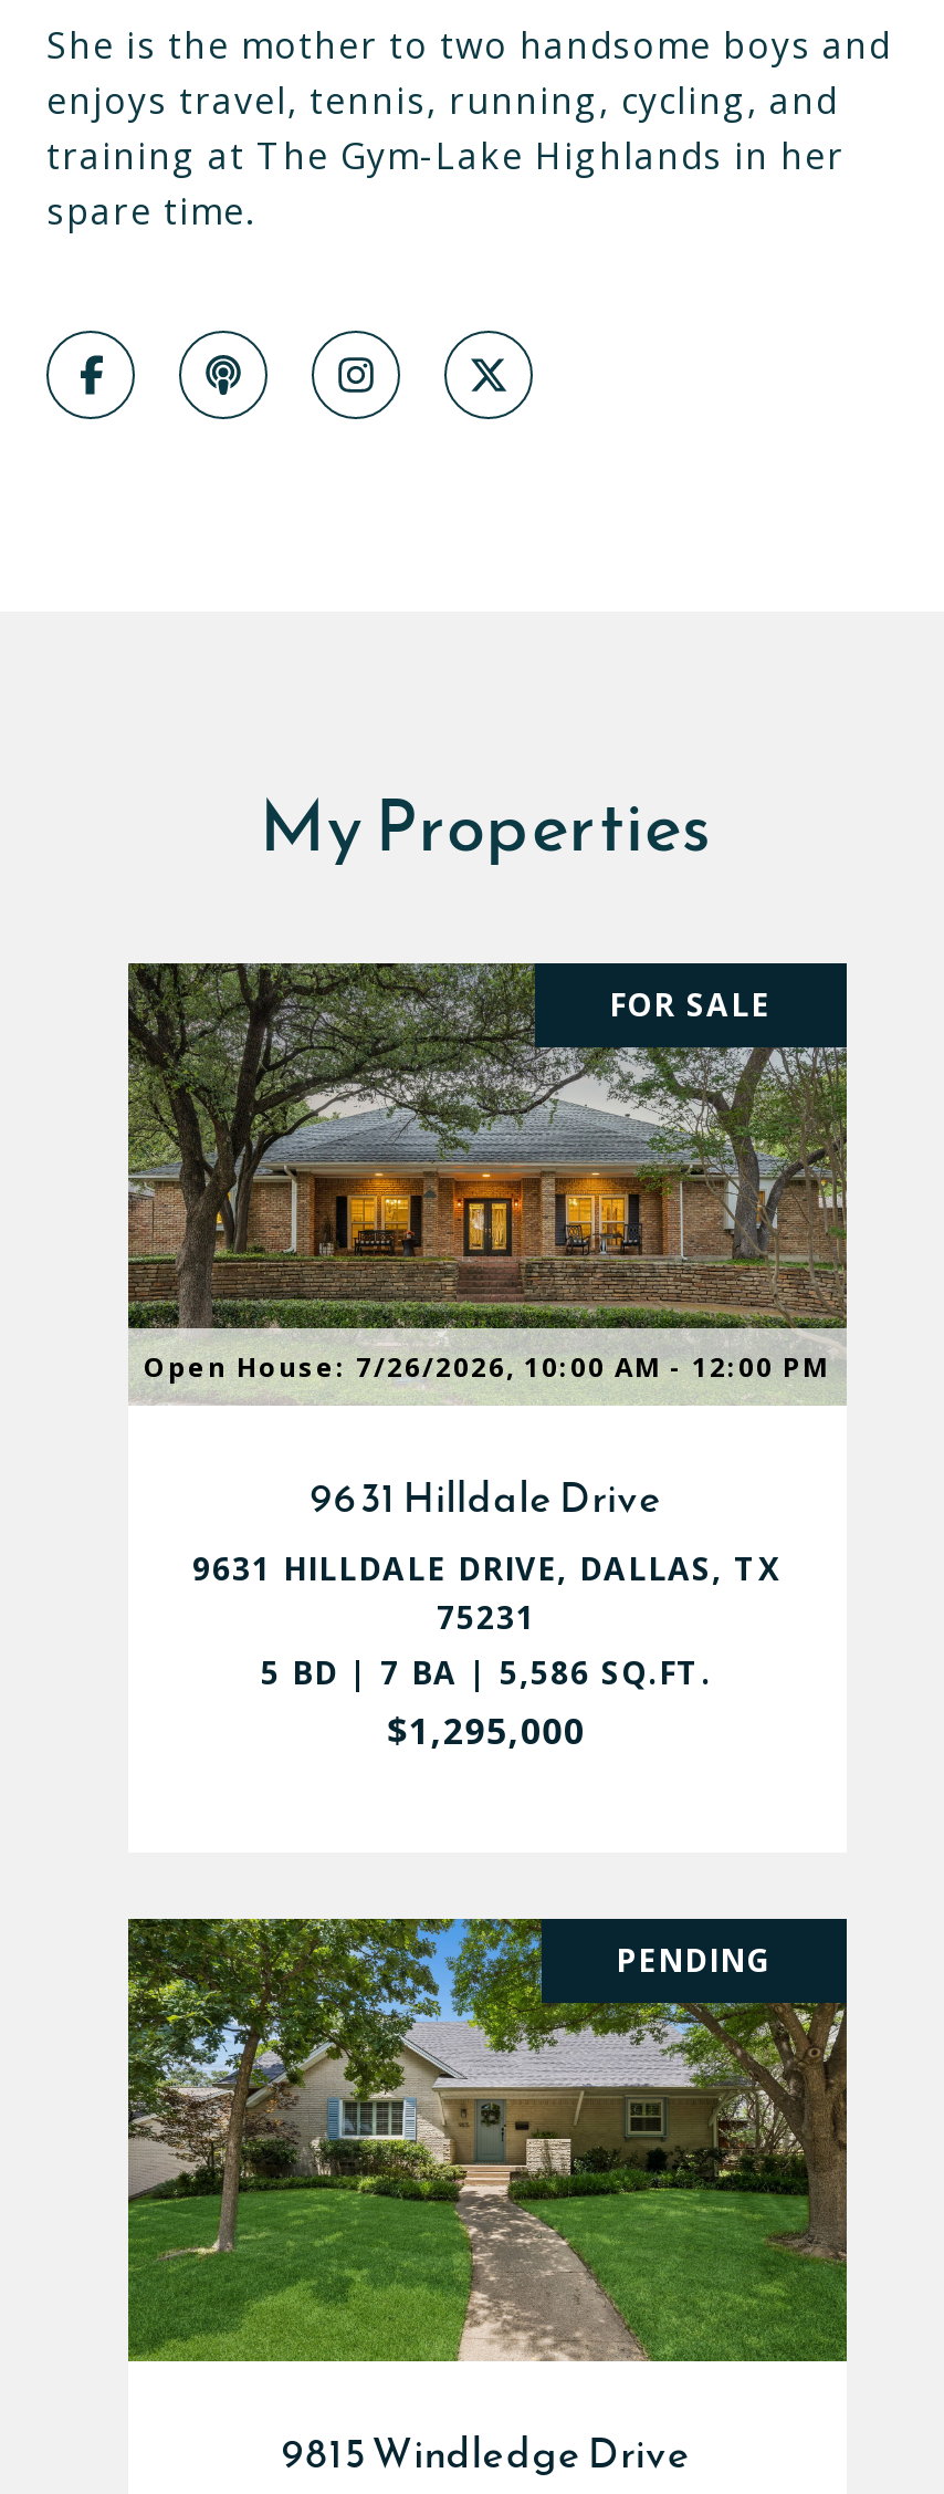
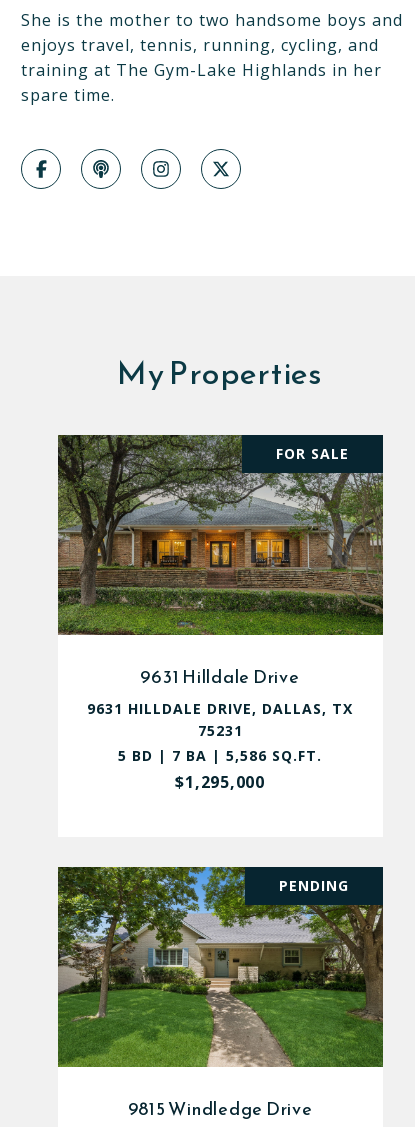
- Open House: 7/26/2026, 10:00 AM - 12:00 PM
